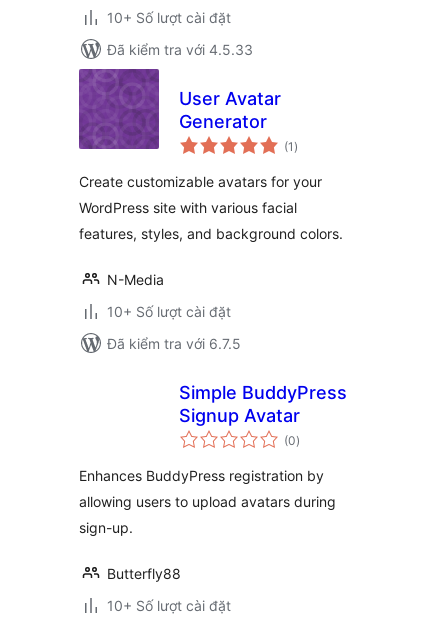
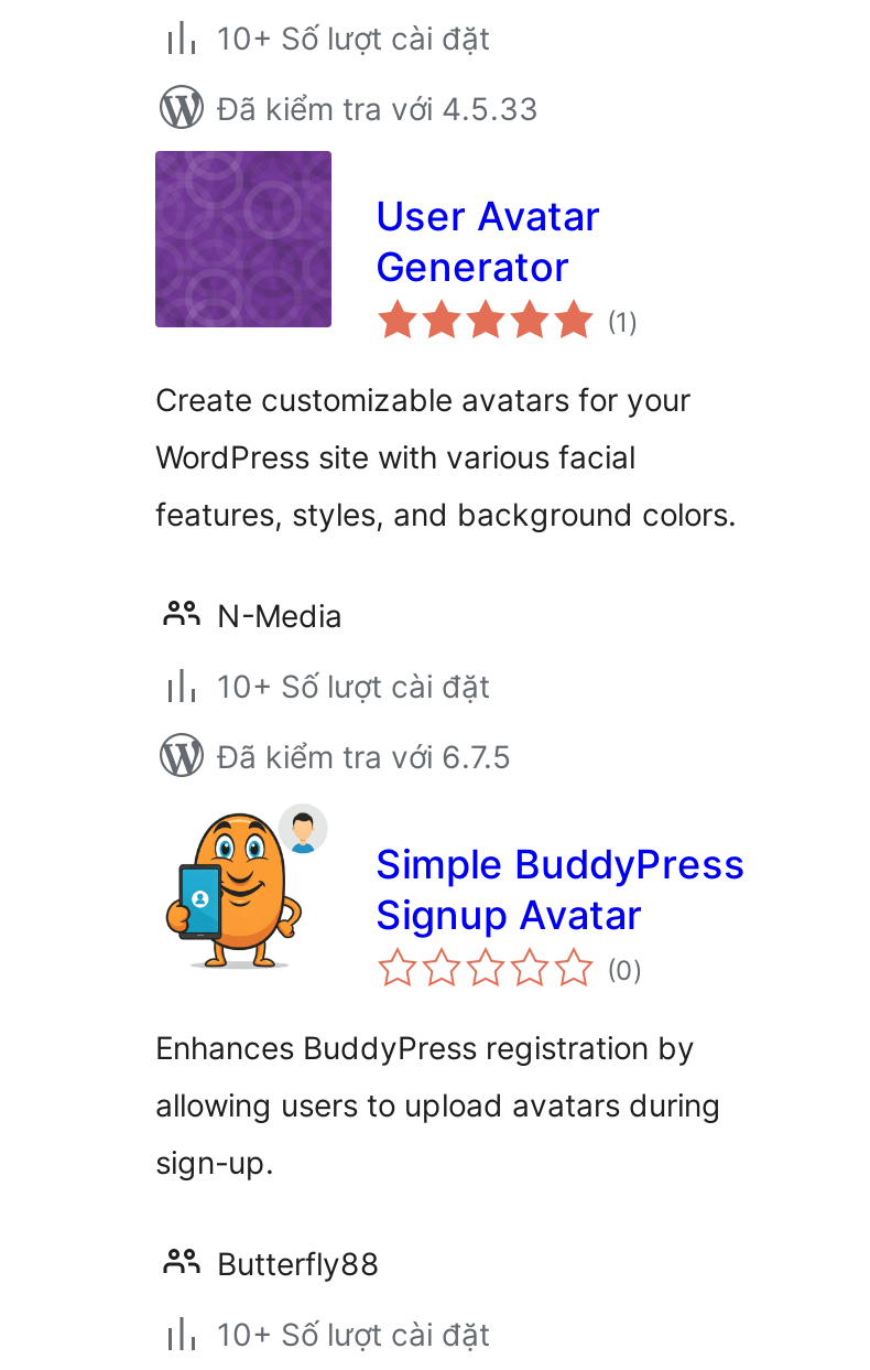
+ [image]
